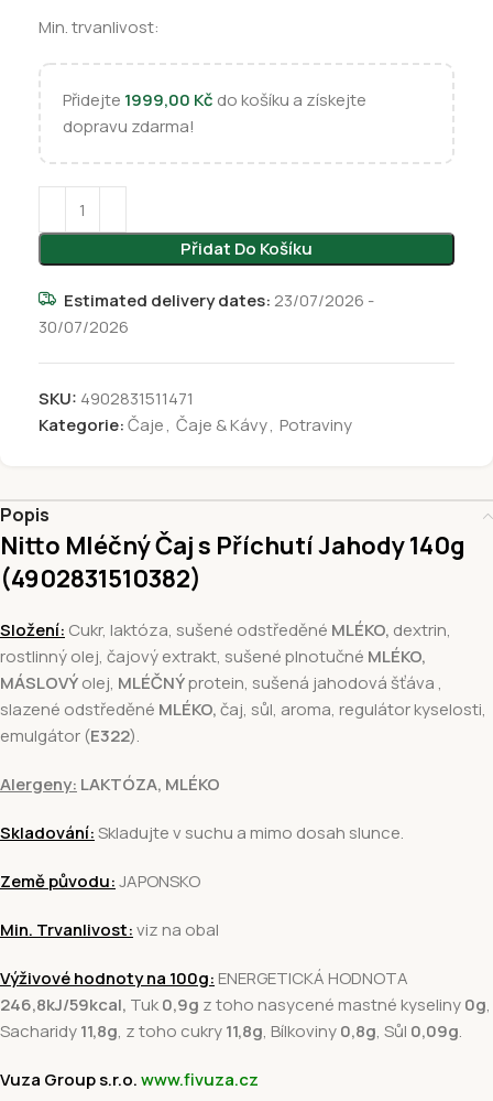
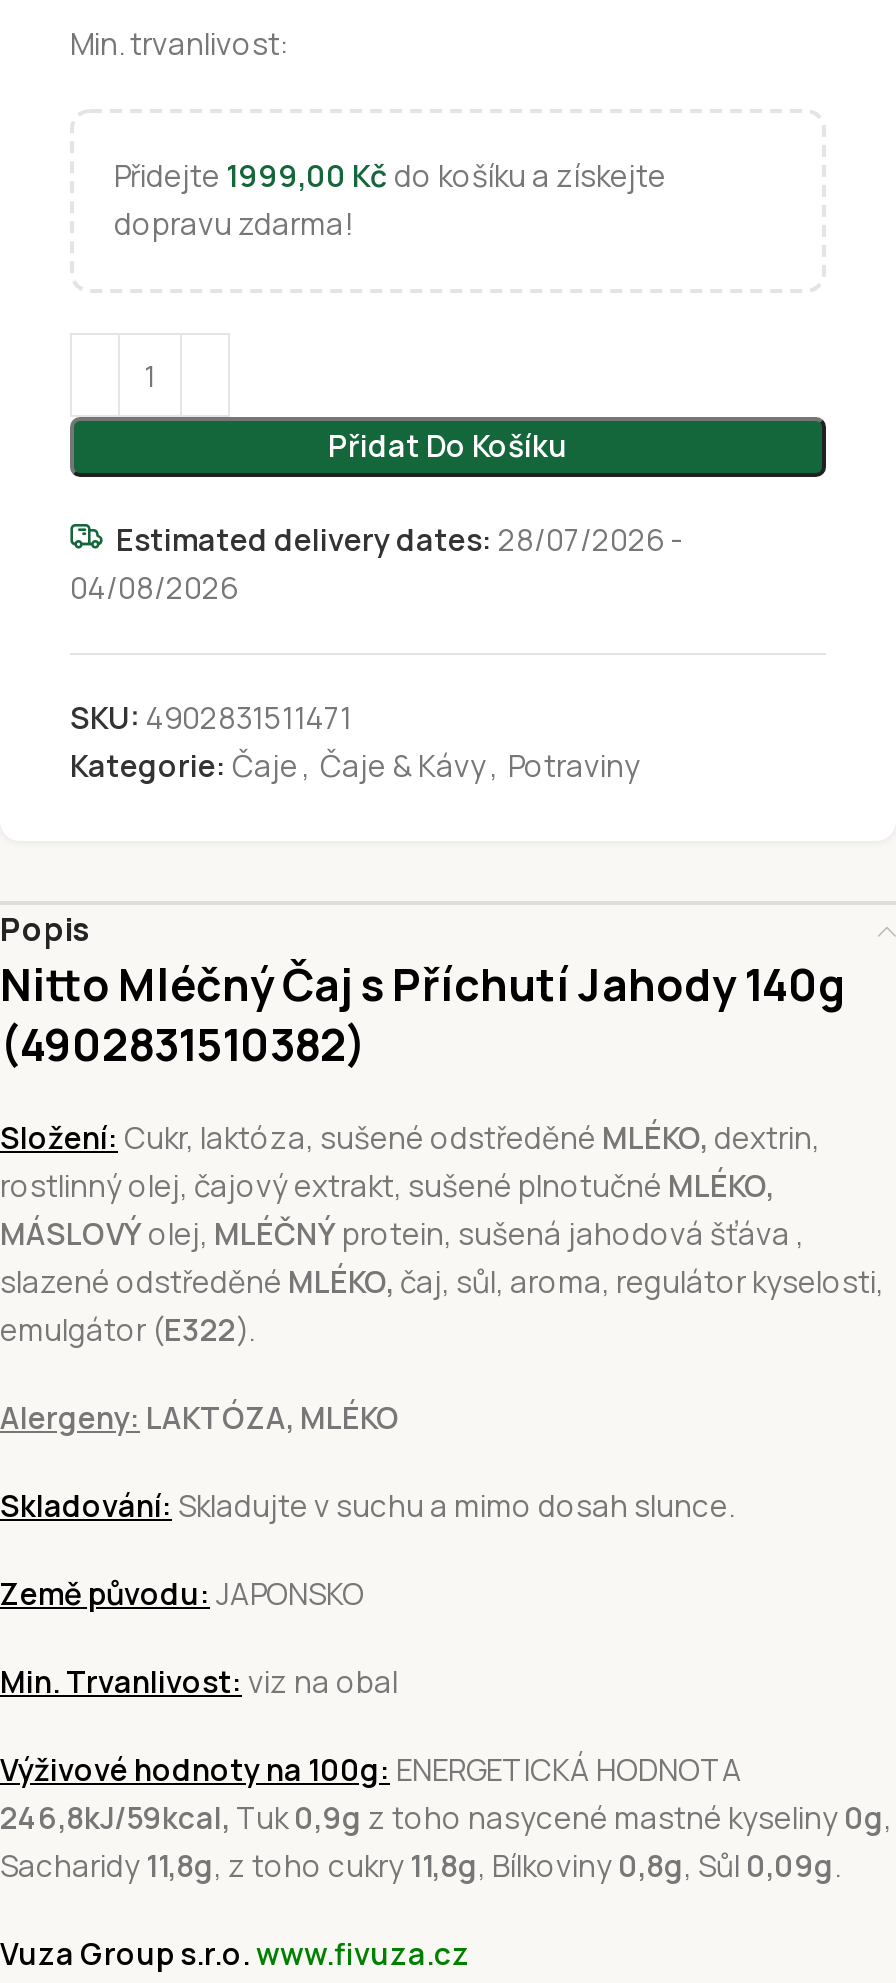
- Estimated delivery dates: 23/07/2026 -
+ Estimated delivery dates: 28/07/2026 -

- 30/07/2026
+ 04/08/2026
